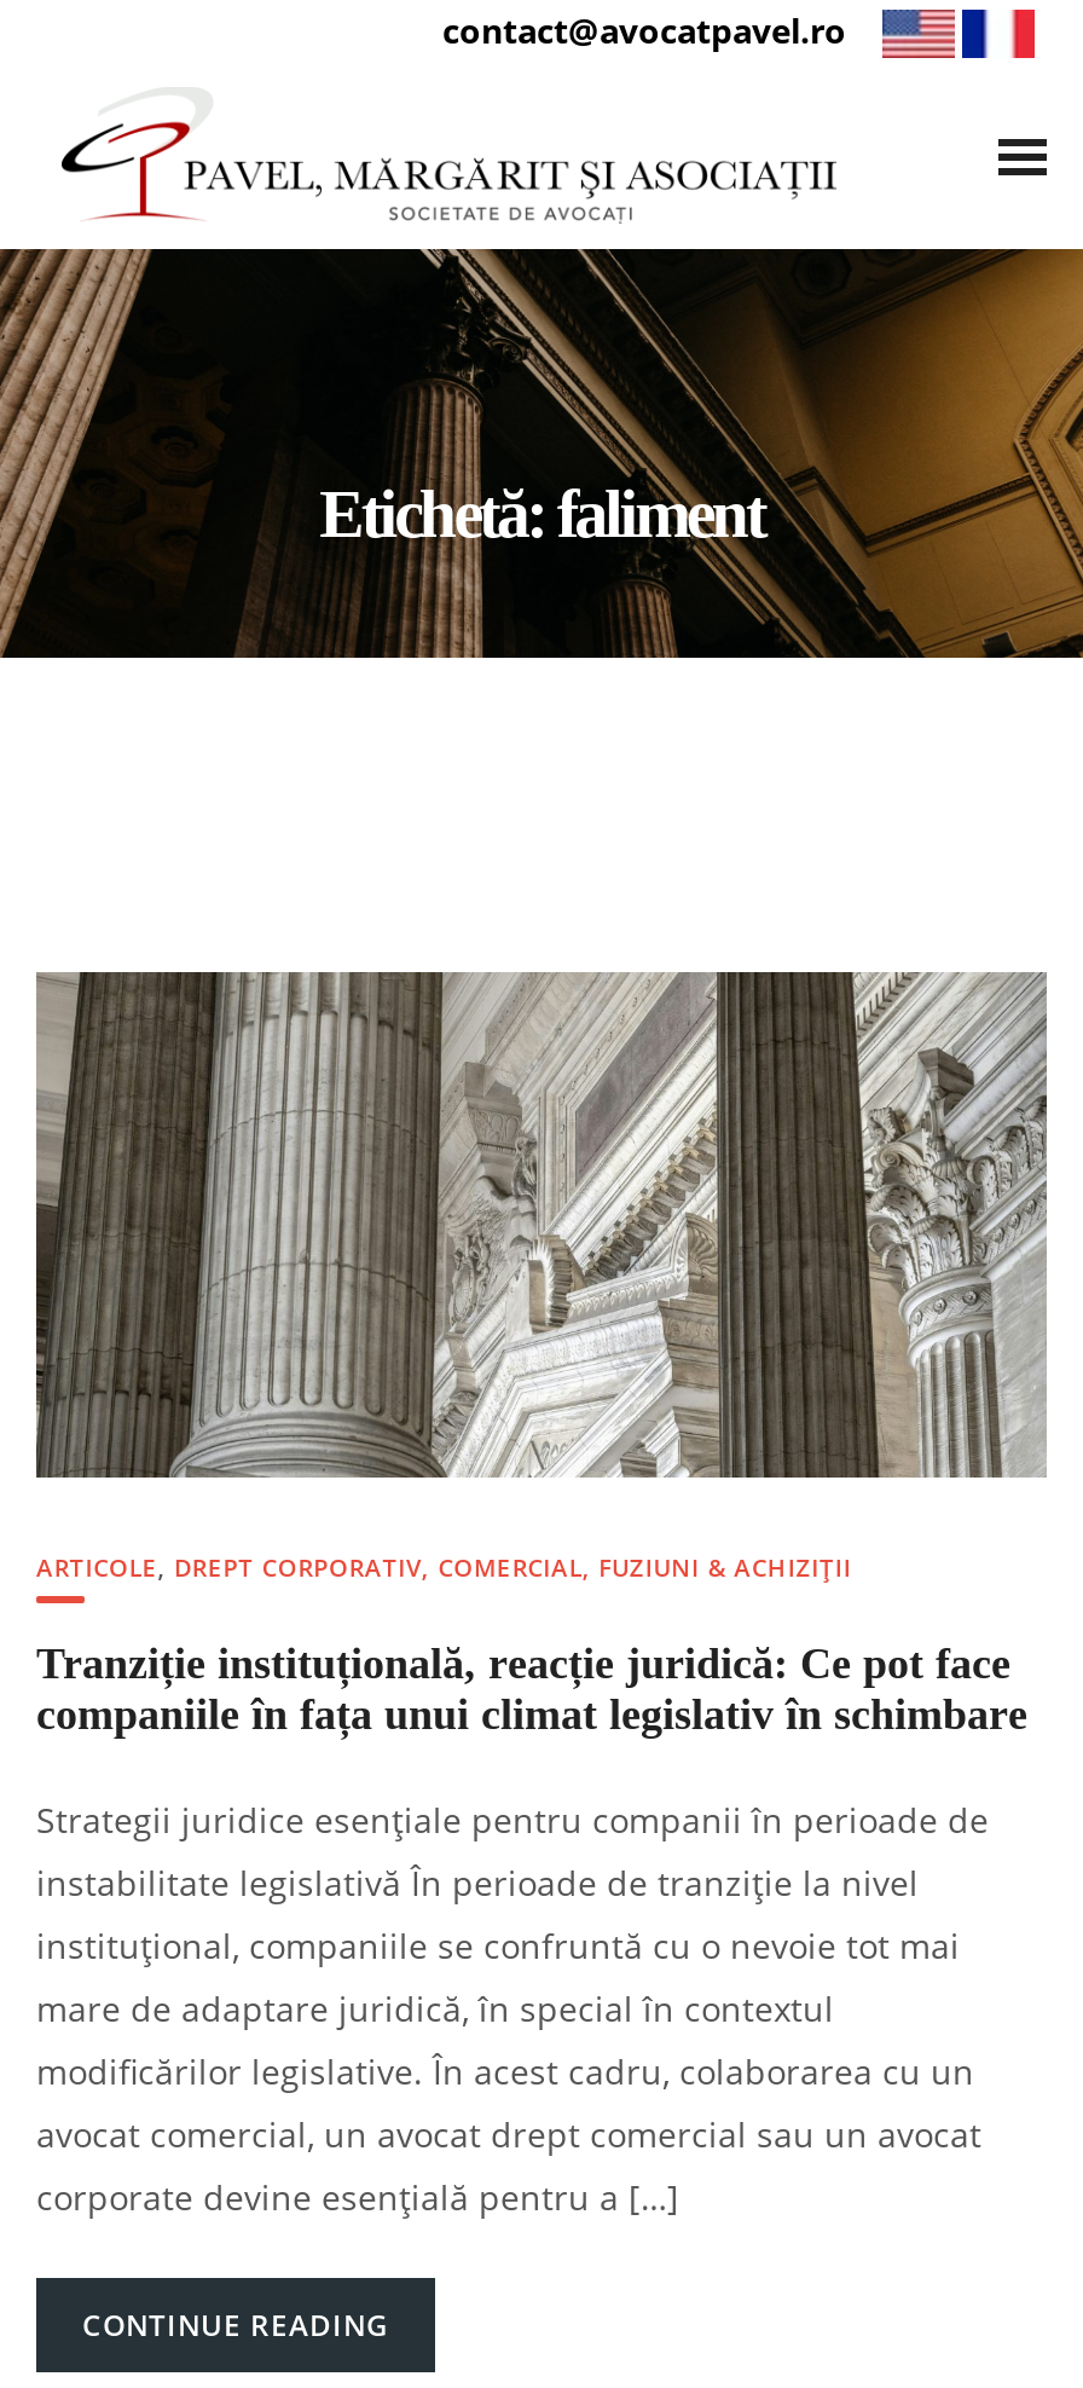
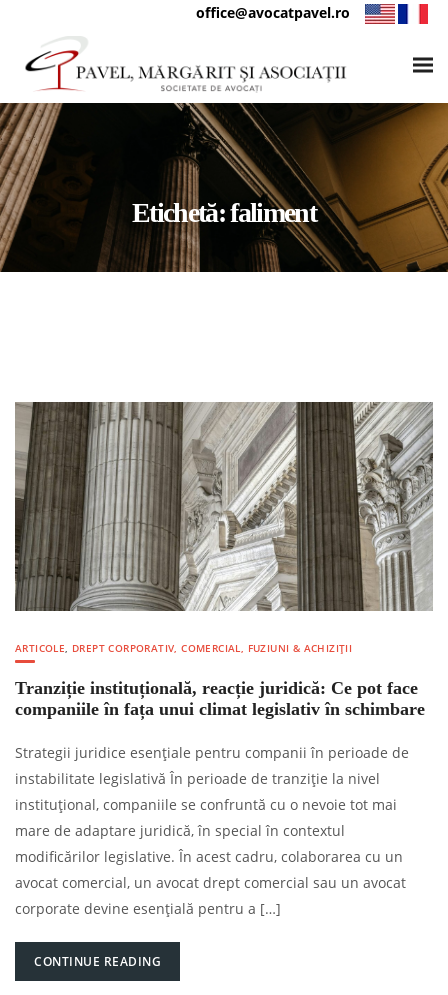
- contact@avocatpavel.ro
+ office@avocatpavel.ro
